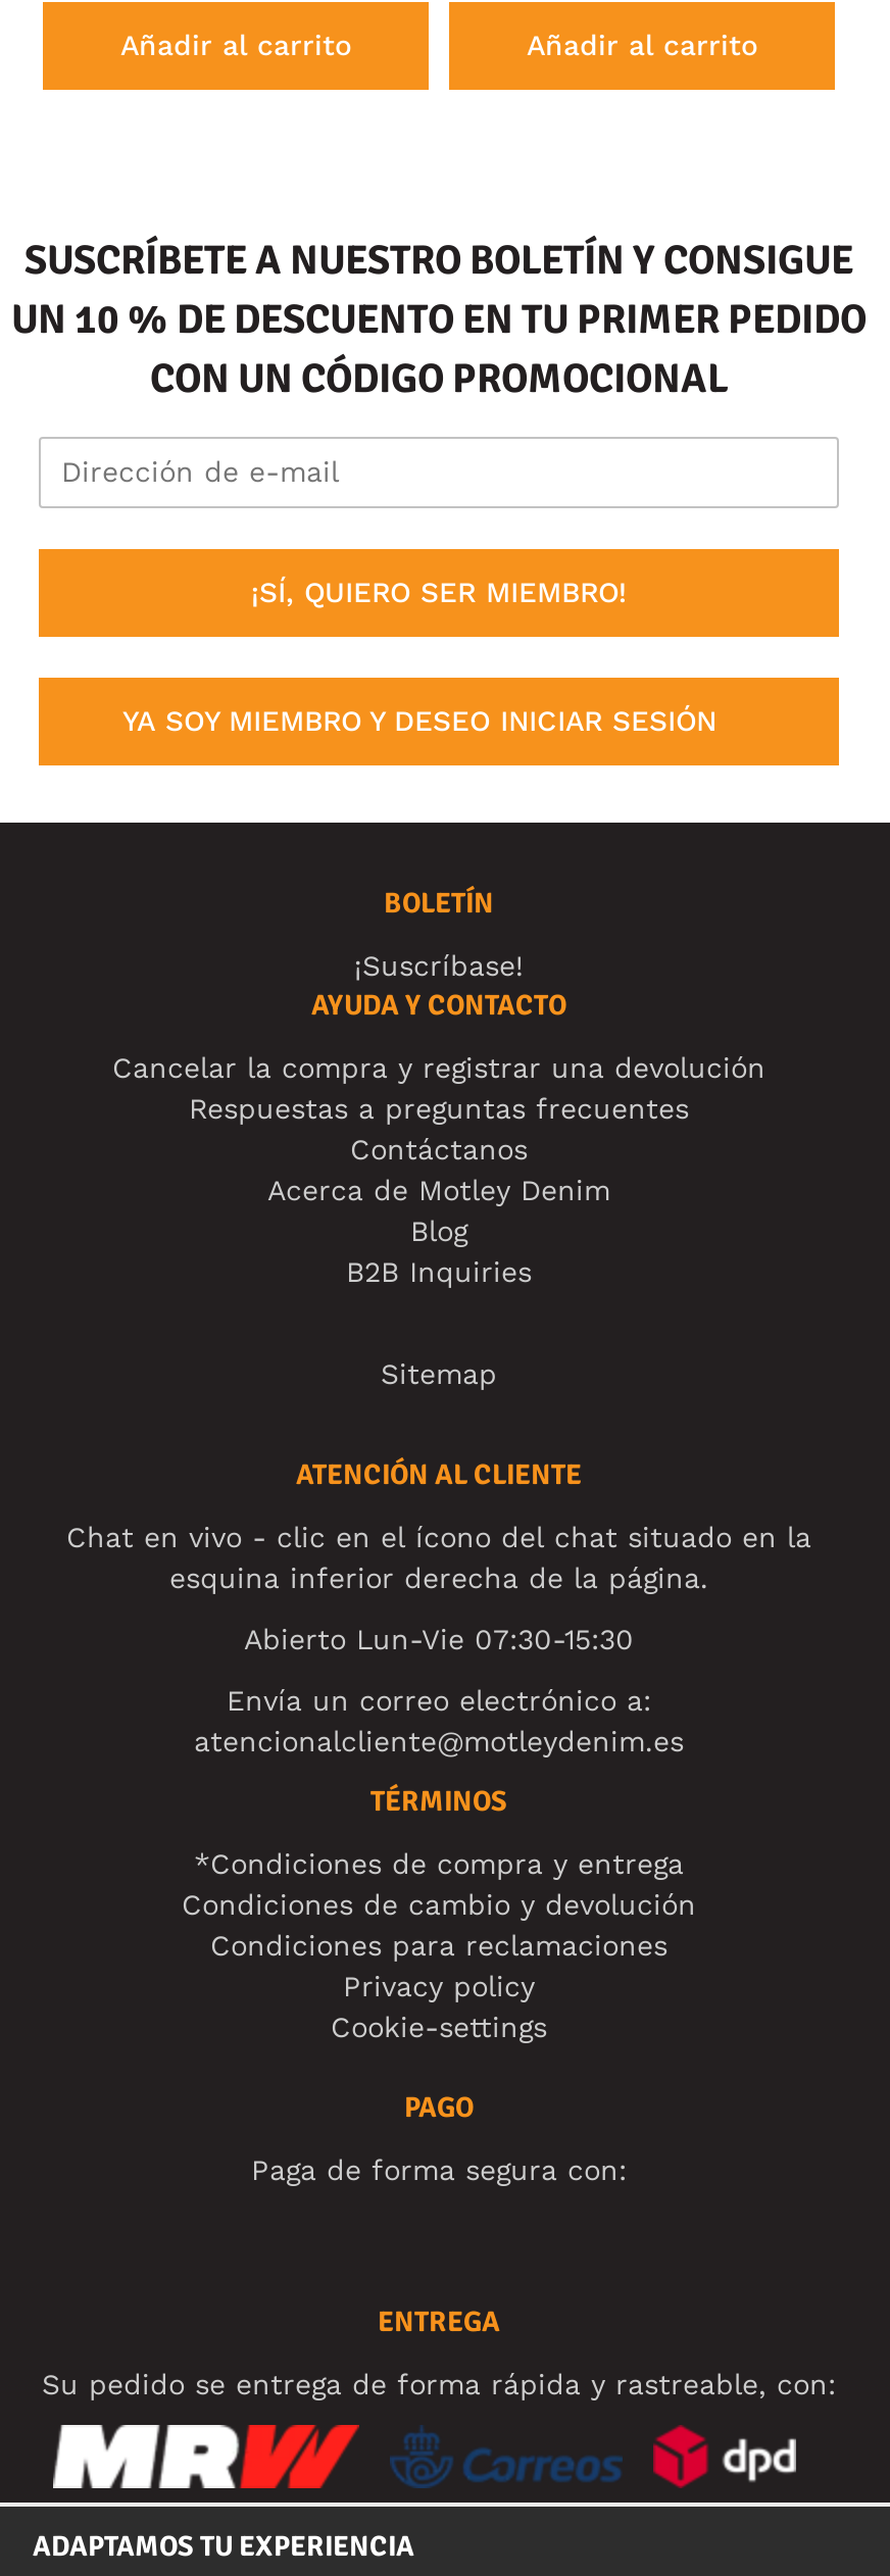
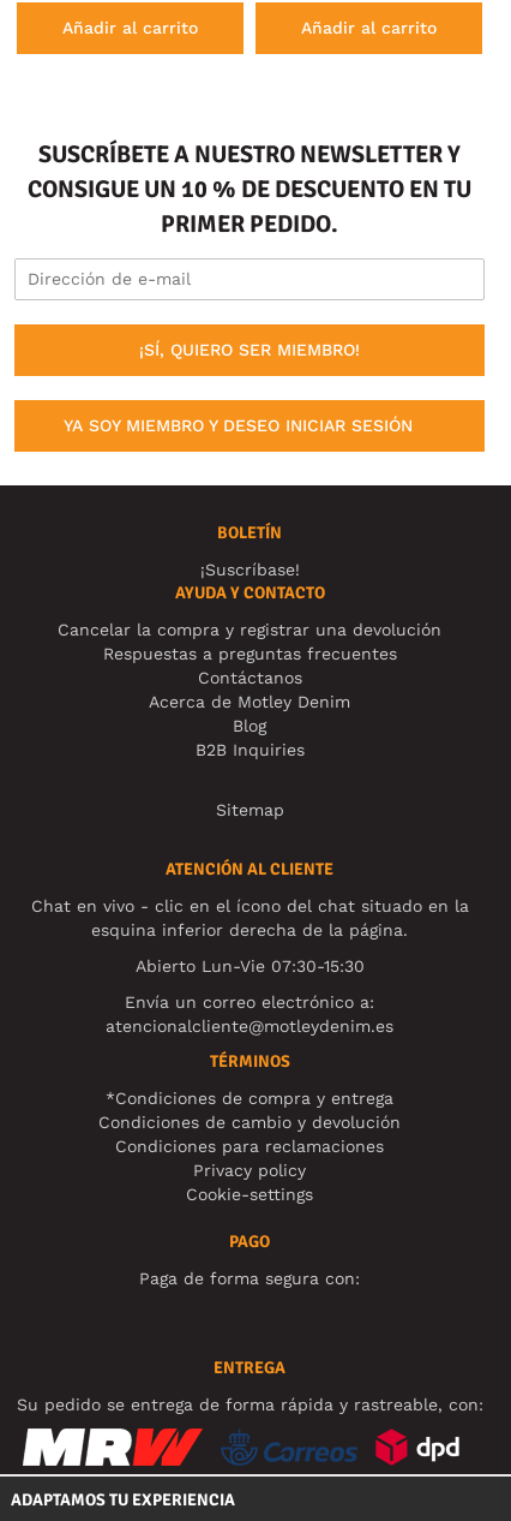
- SUSCRÍBETE A NUESTRO BOLETÍN Y CONSIGUE
- UN 10 % DE DESCUENTO EN TU PRIMER PEDIDO
- CON UN CÓDIGO PROMOCIONAL
+ SUSCRÍBETE A NUESTRO NEWSLETTER Y
+ CONSIGUE UN 10 % DE DESCUENTO EN TU
+ PRIMER PEDIDO.
